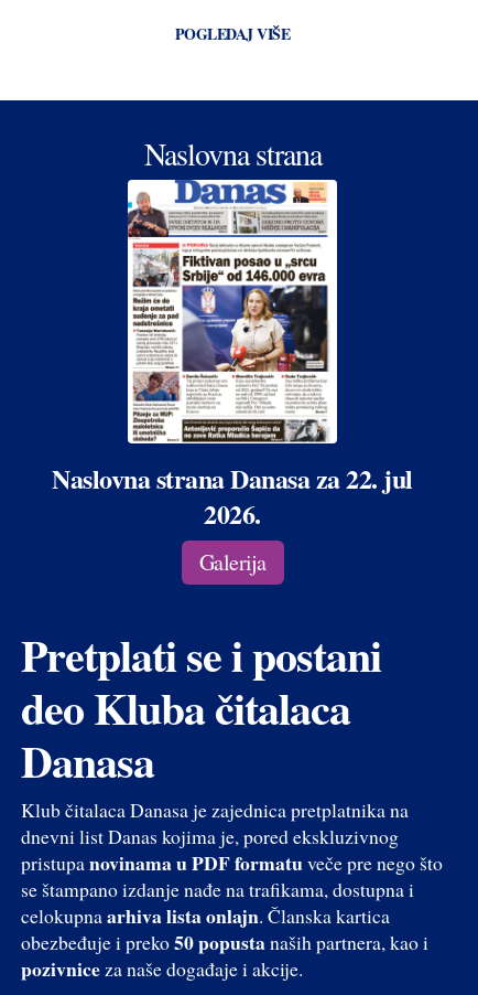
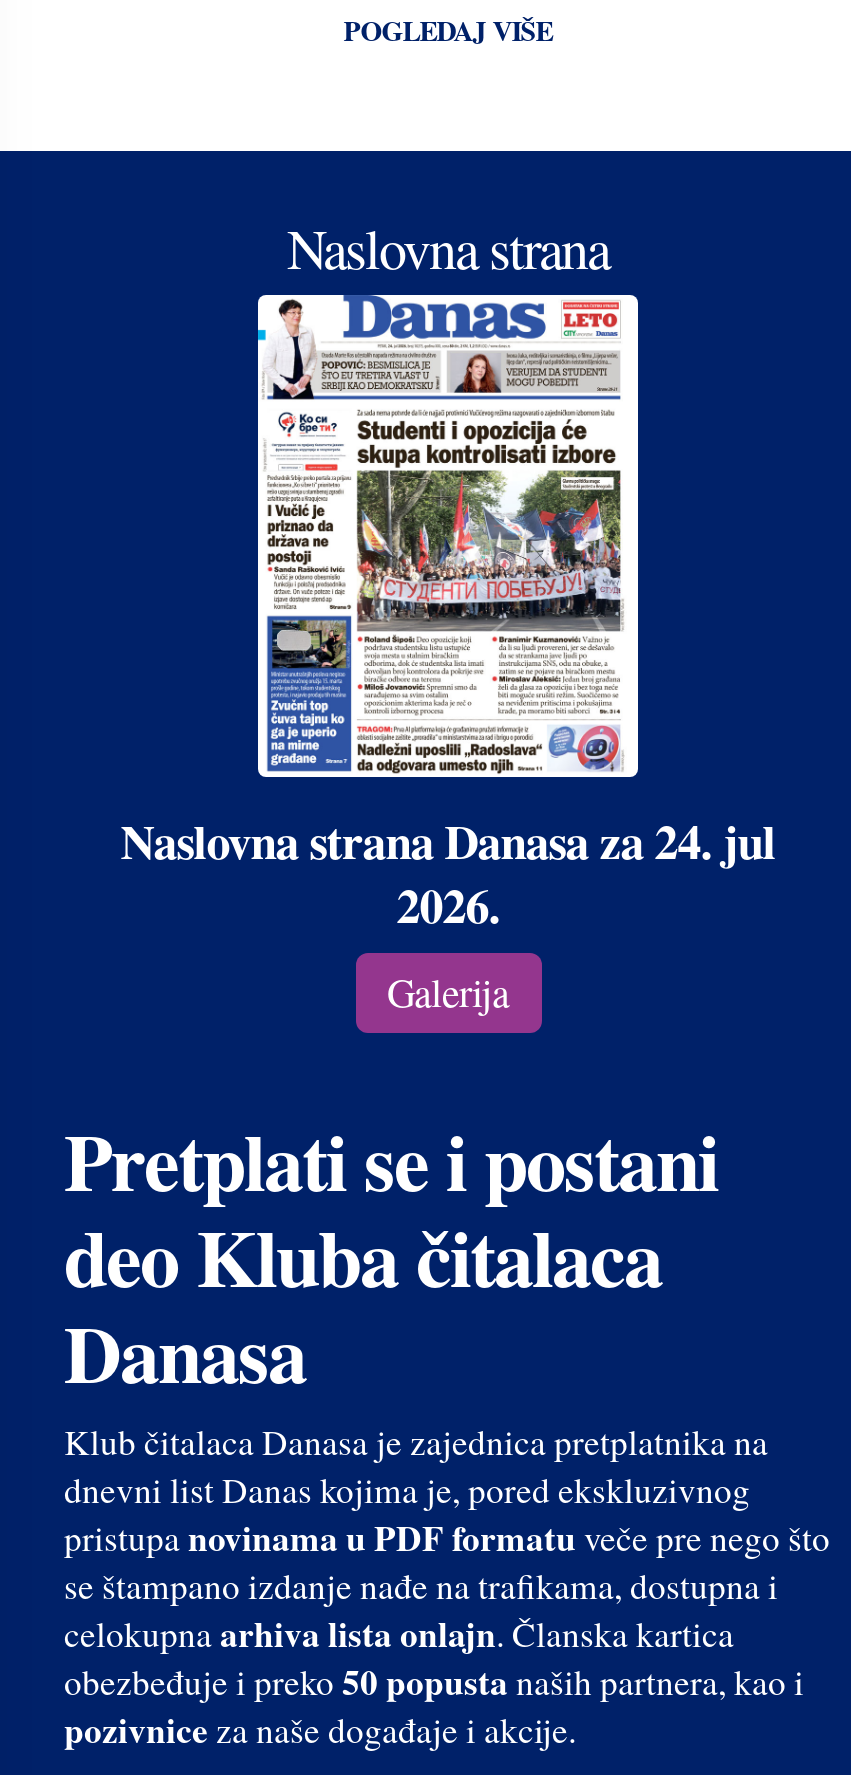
- [image]
- Naslovna strana Danasa za 22. jul
+ [image]
+ Naslovna strana Danasa za 24. jul
